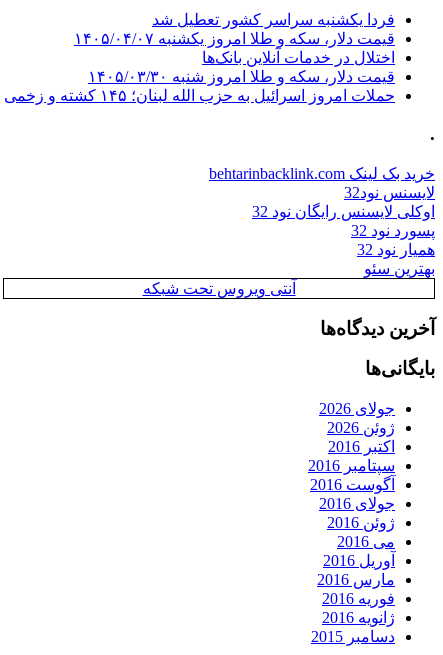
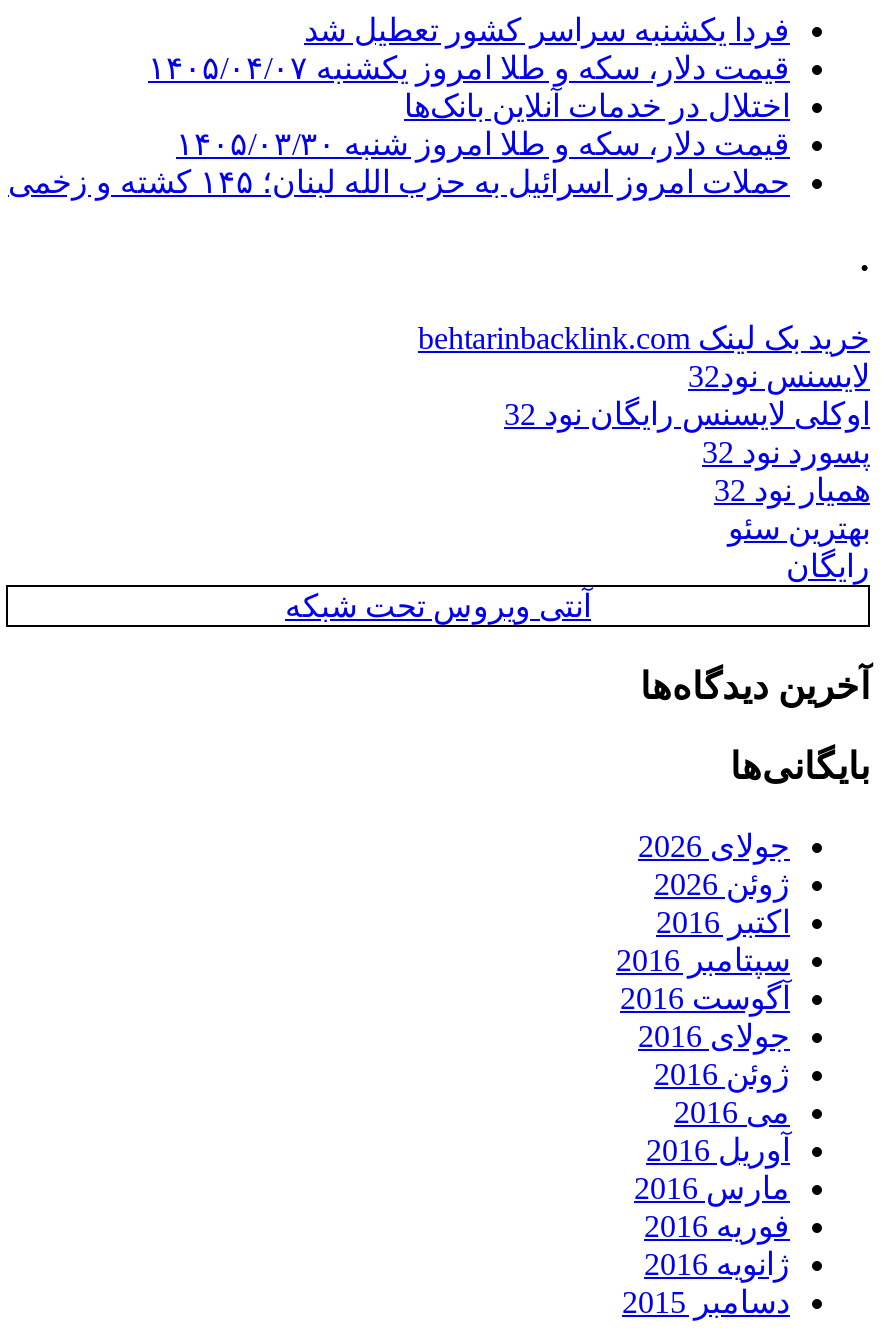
+ رایگان
